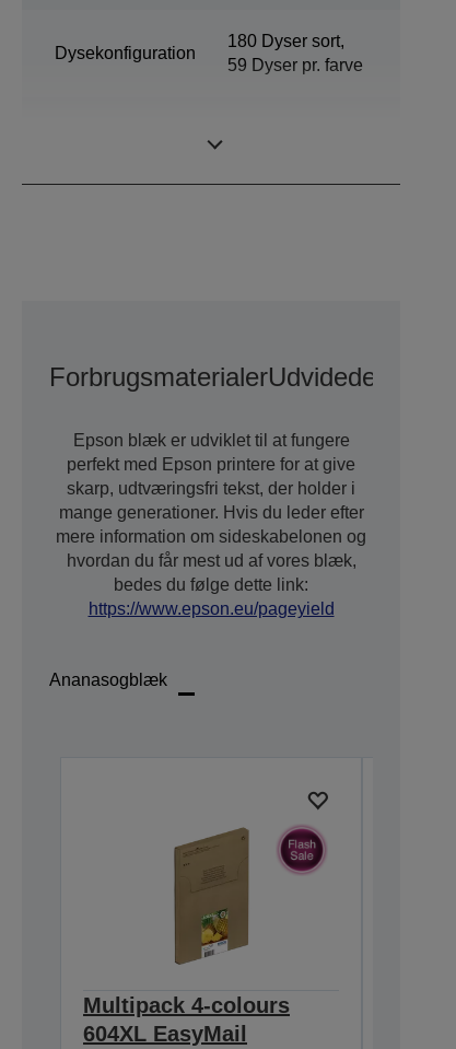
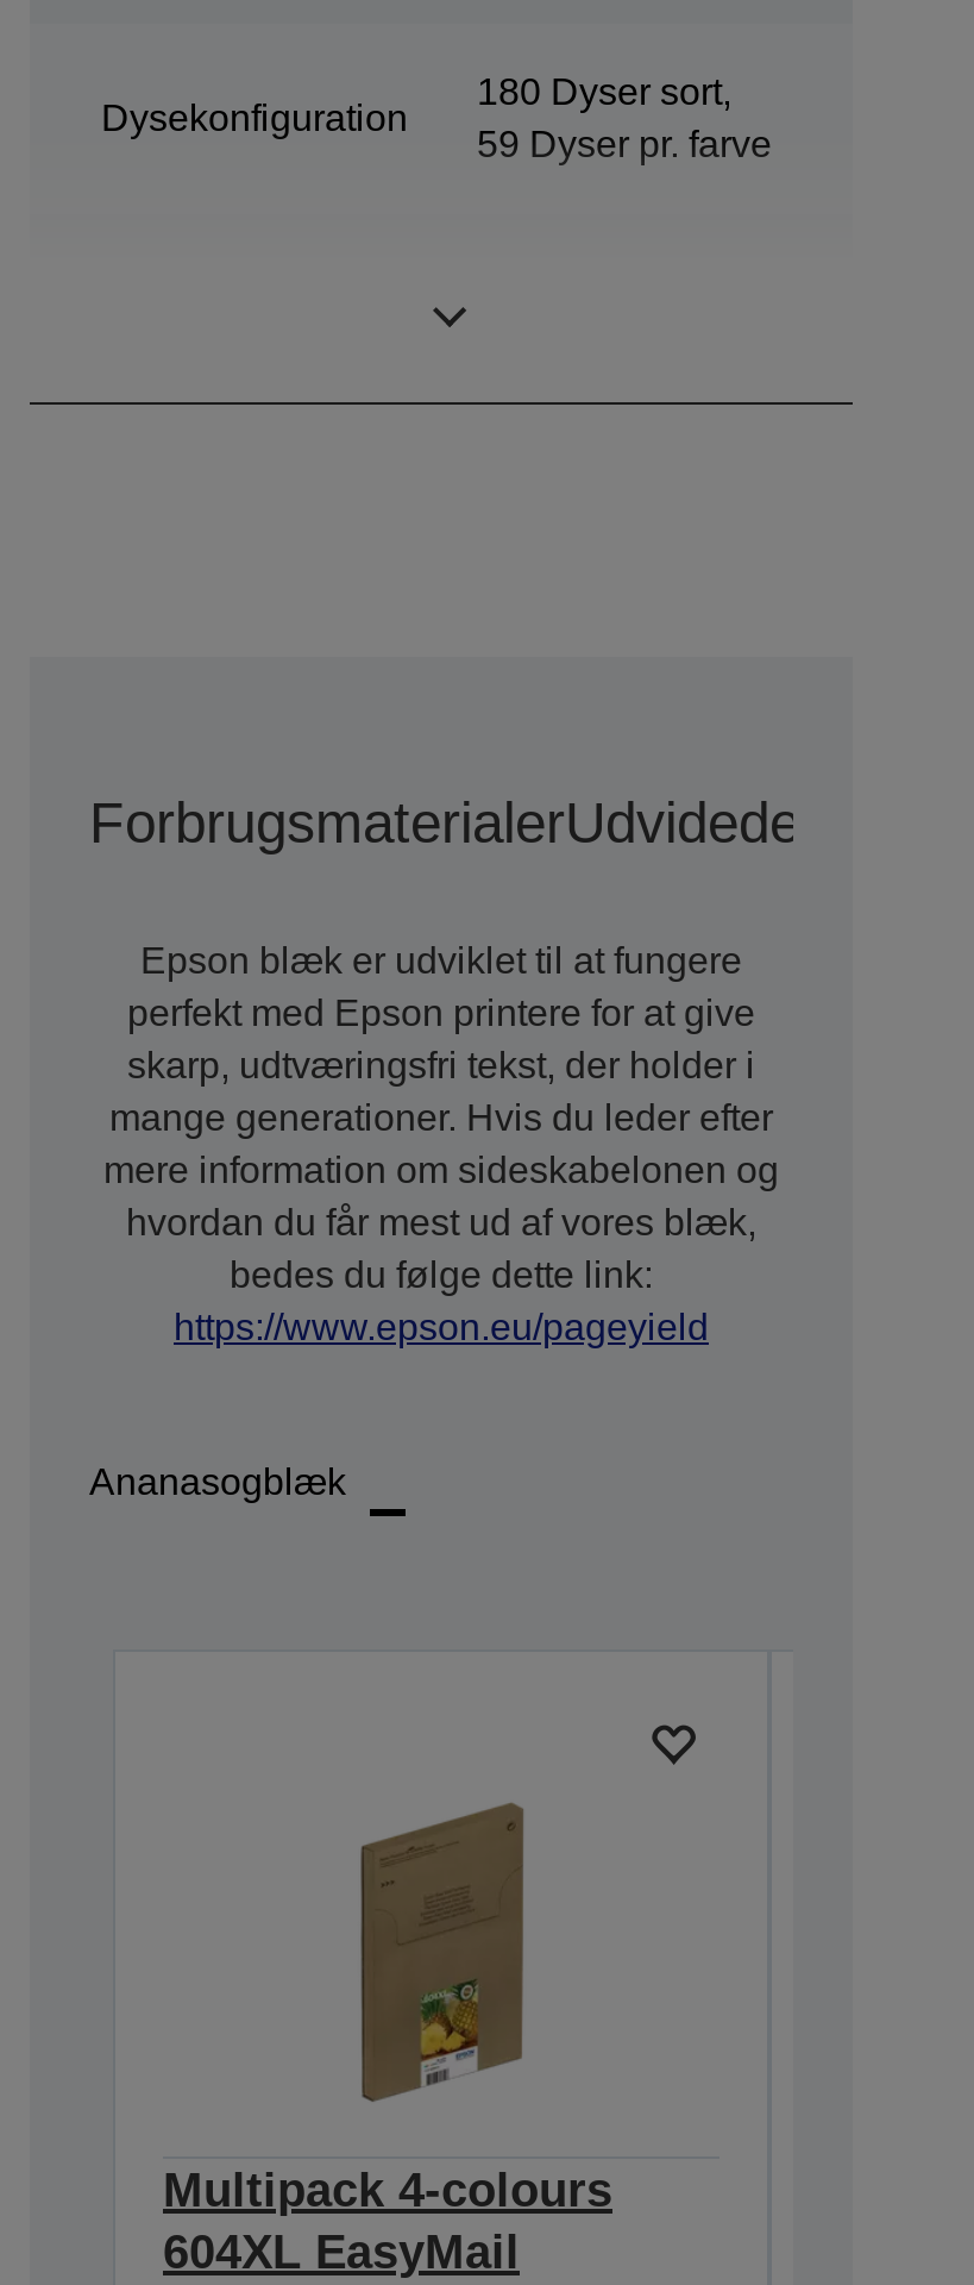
- [image]
